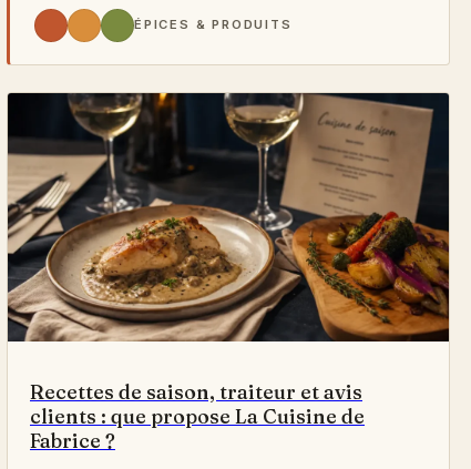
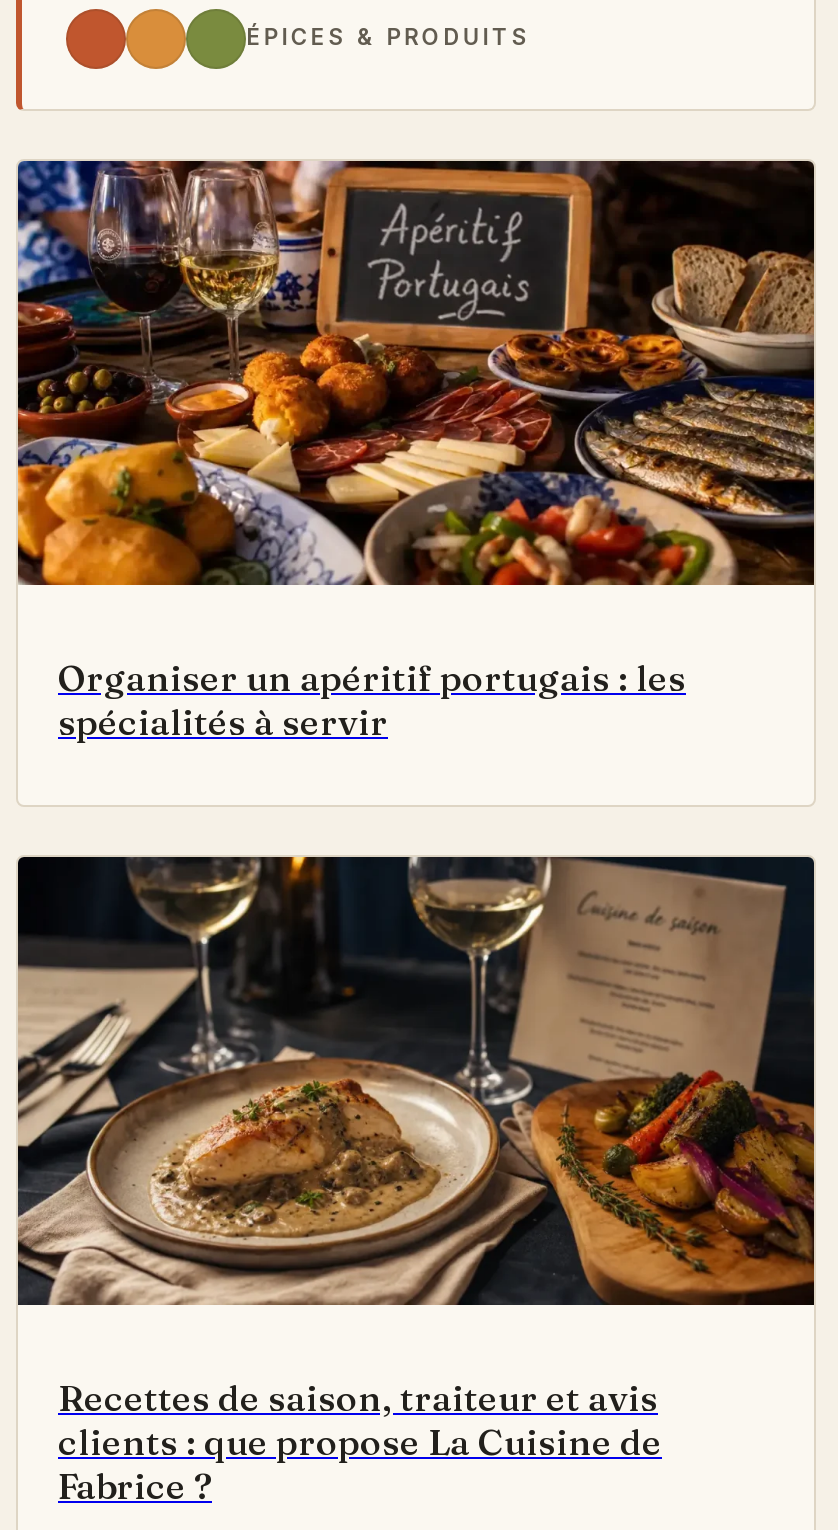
+ [image]
+ Organiser un apéritif portugais : les
+ spécialités à servir
